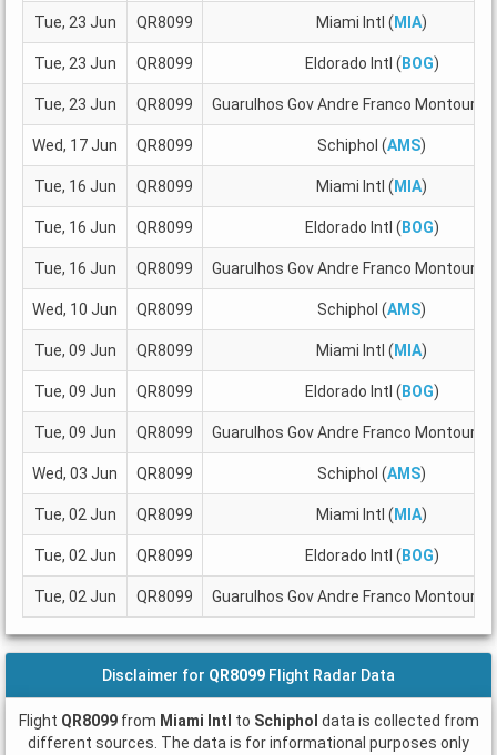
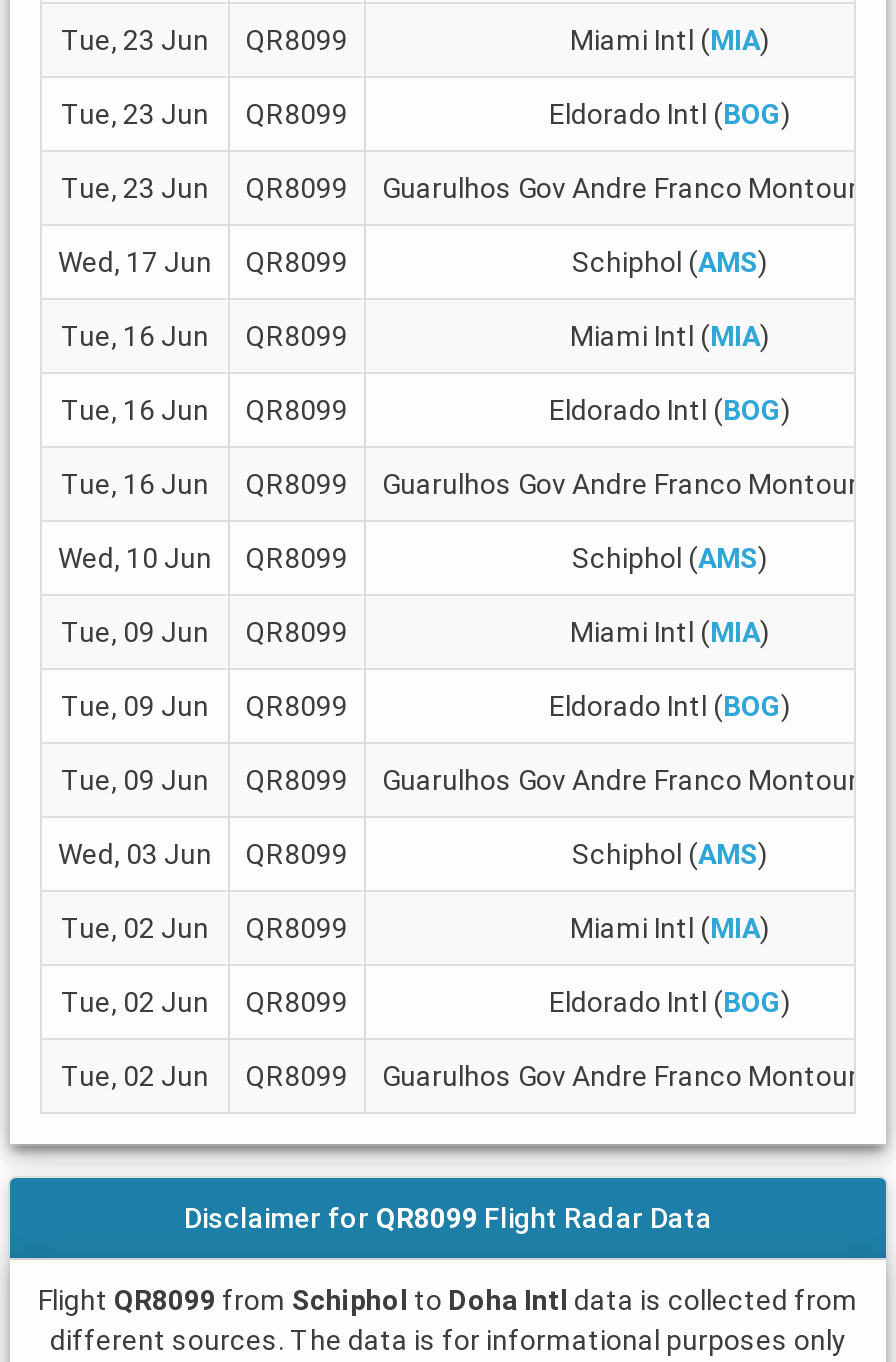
- Flight QR8099 from Miami Intl to Schiphol data is collected from
+ Flight QR8099 from Schiphol to Doha Intl data is collected from
